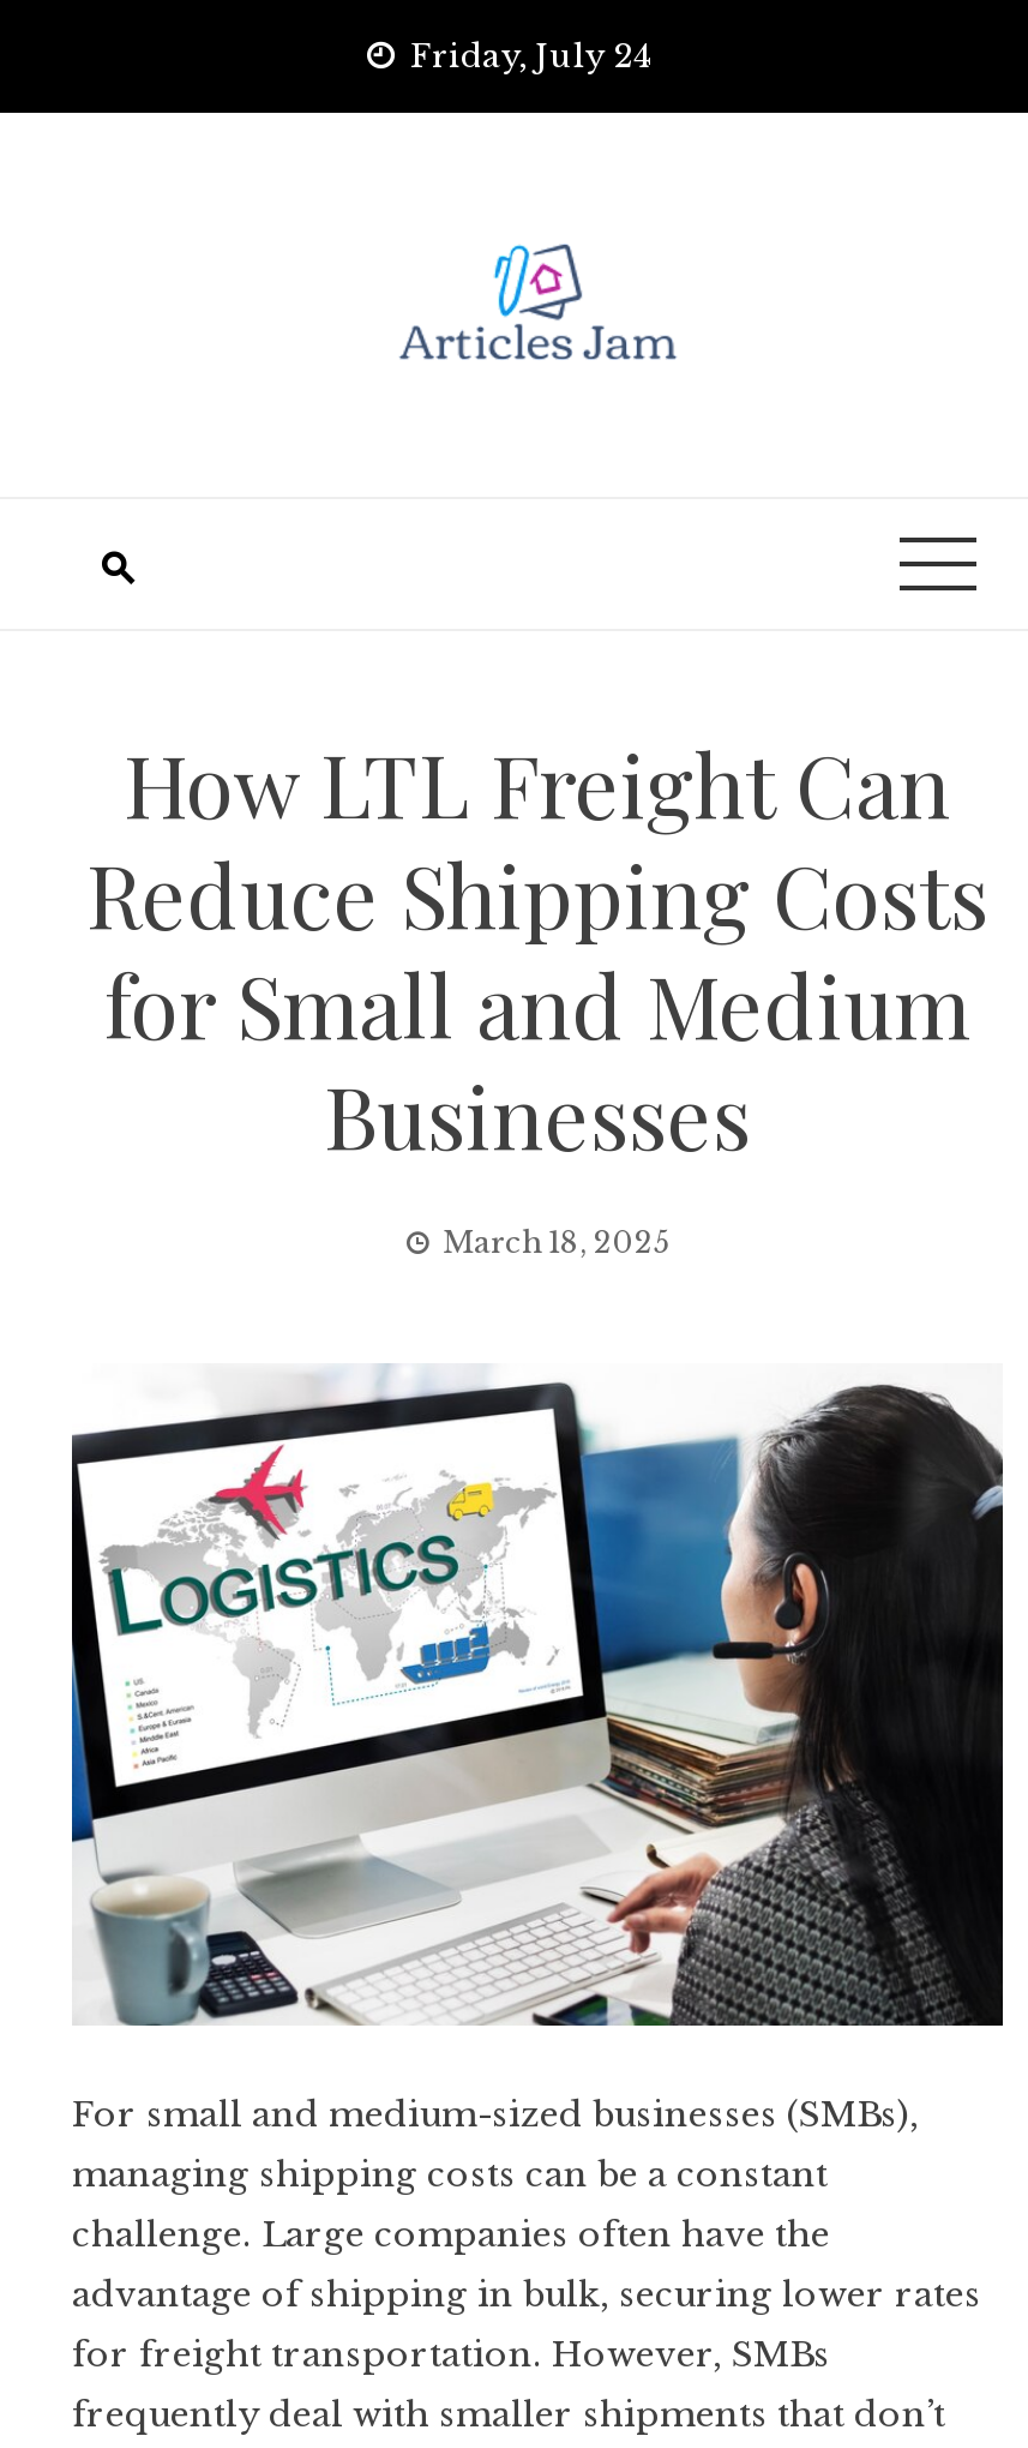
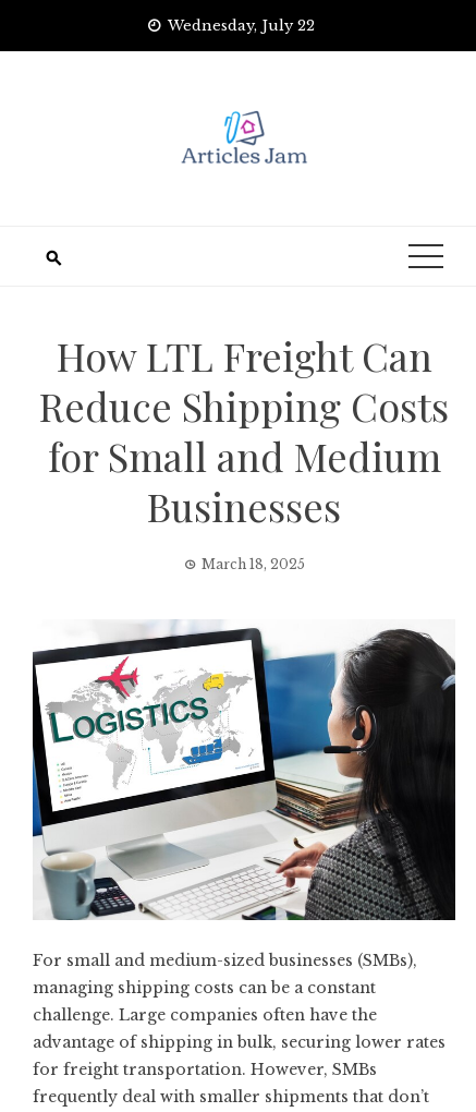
- Friday, July 24
+ Wednesday, July 22
